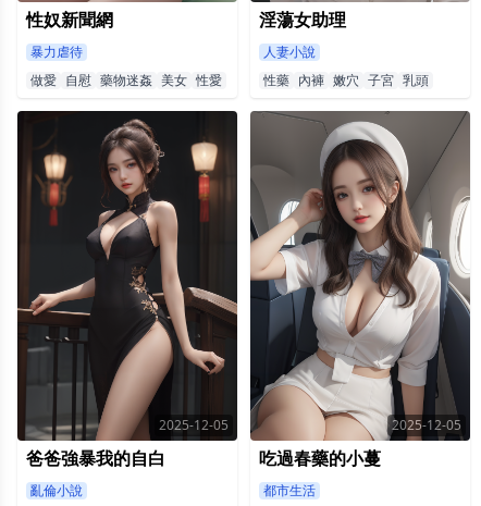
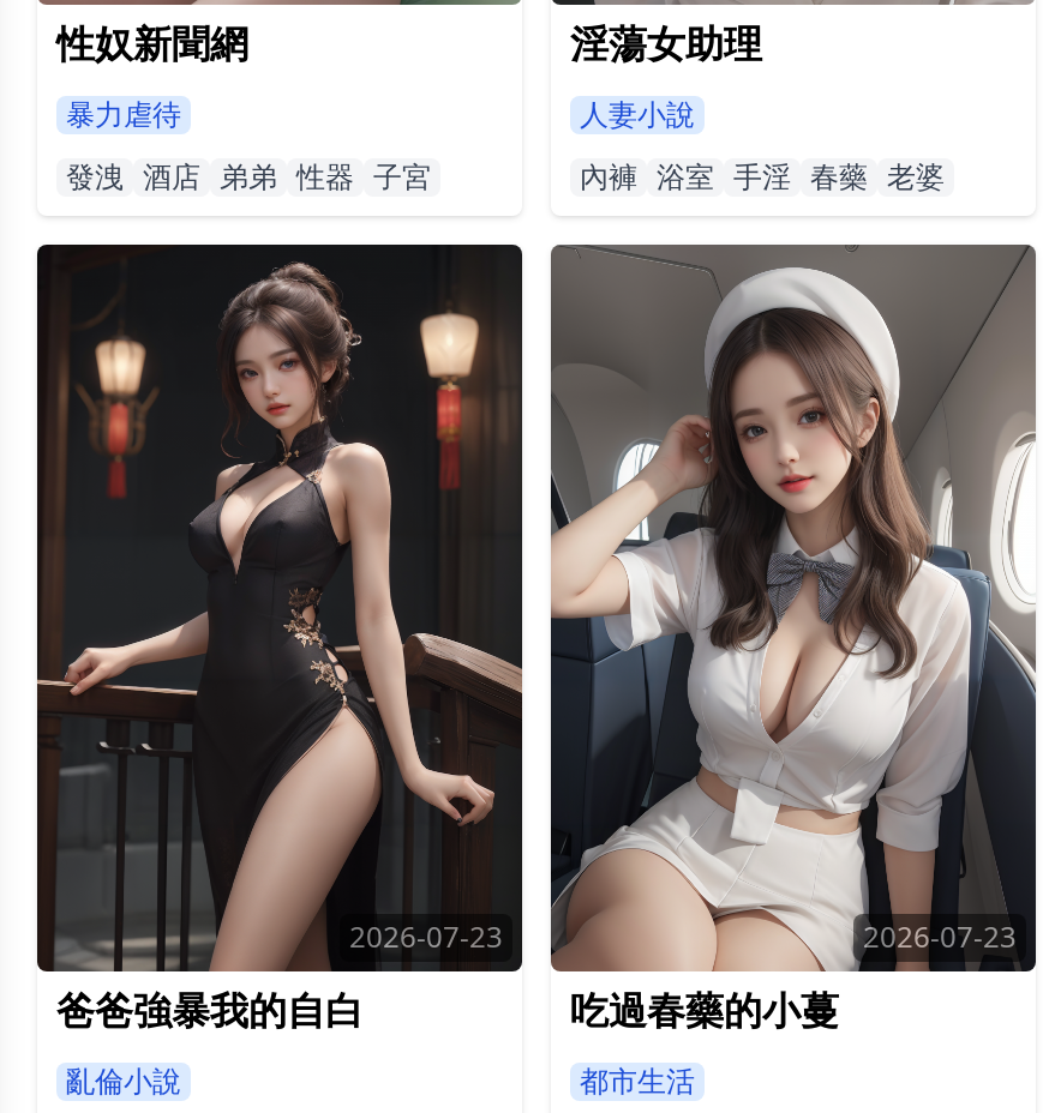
- 做愛 自慰 藥物迷姦 美女 性愛
+ 發洩 酒店 弟弟 性器 子宮

- 性藥 內褲 嫩穴 子宮 乳頭
+ 內褲 浴室 手淫 春藥 老婆

- 2025-12-05
+ 2026-07-23

- 2025-12-05
+ 2026-07-23
